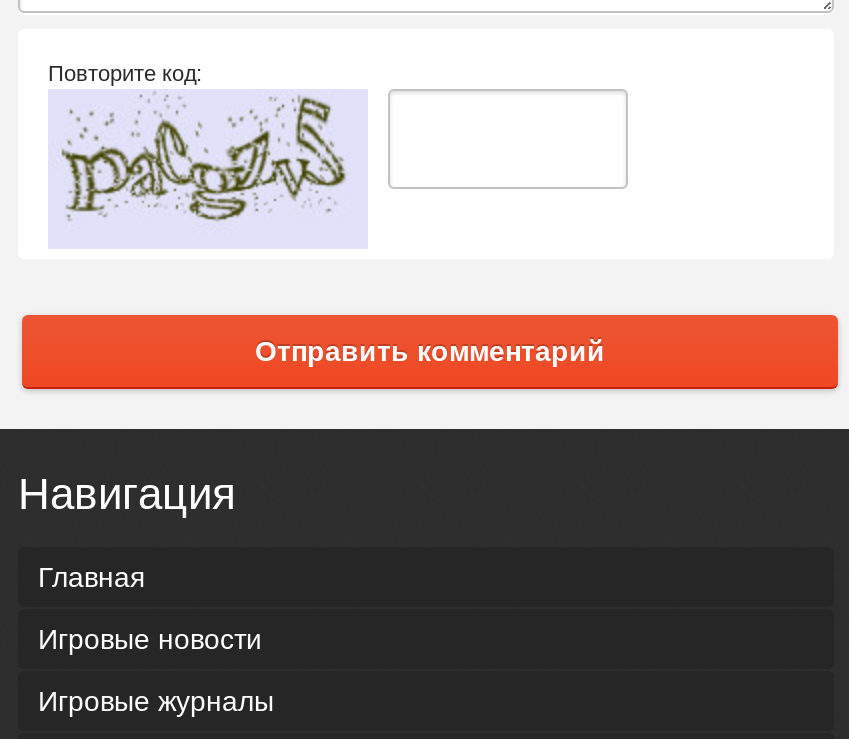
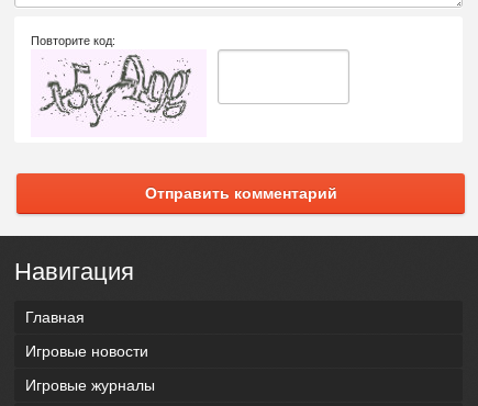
- [image]
+ [image]
